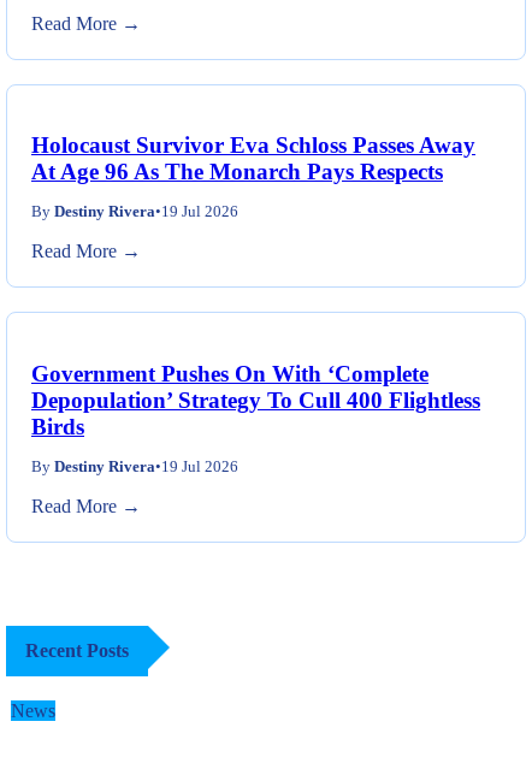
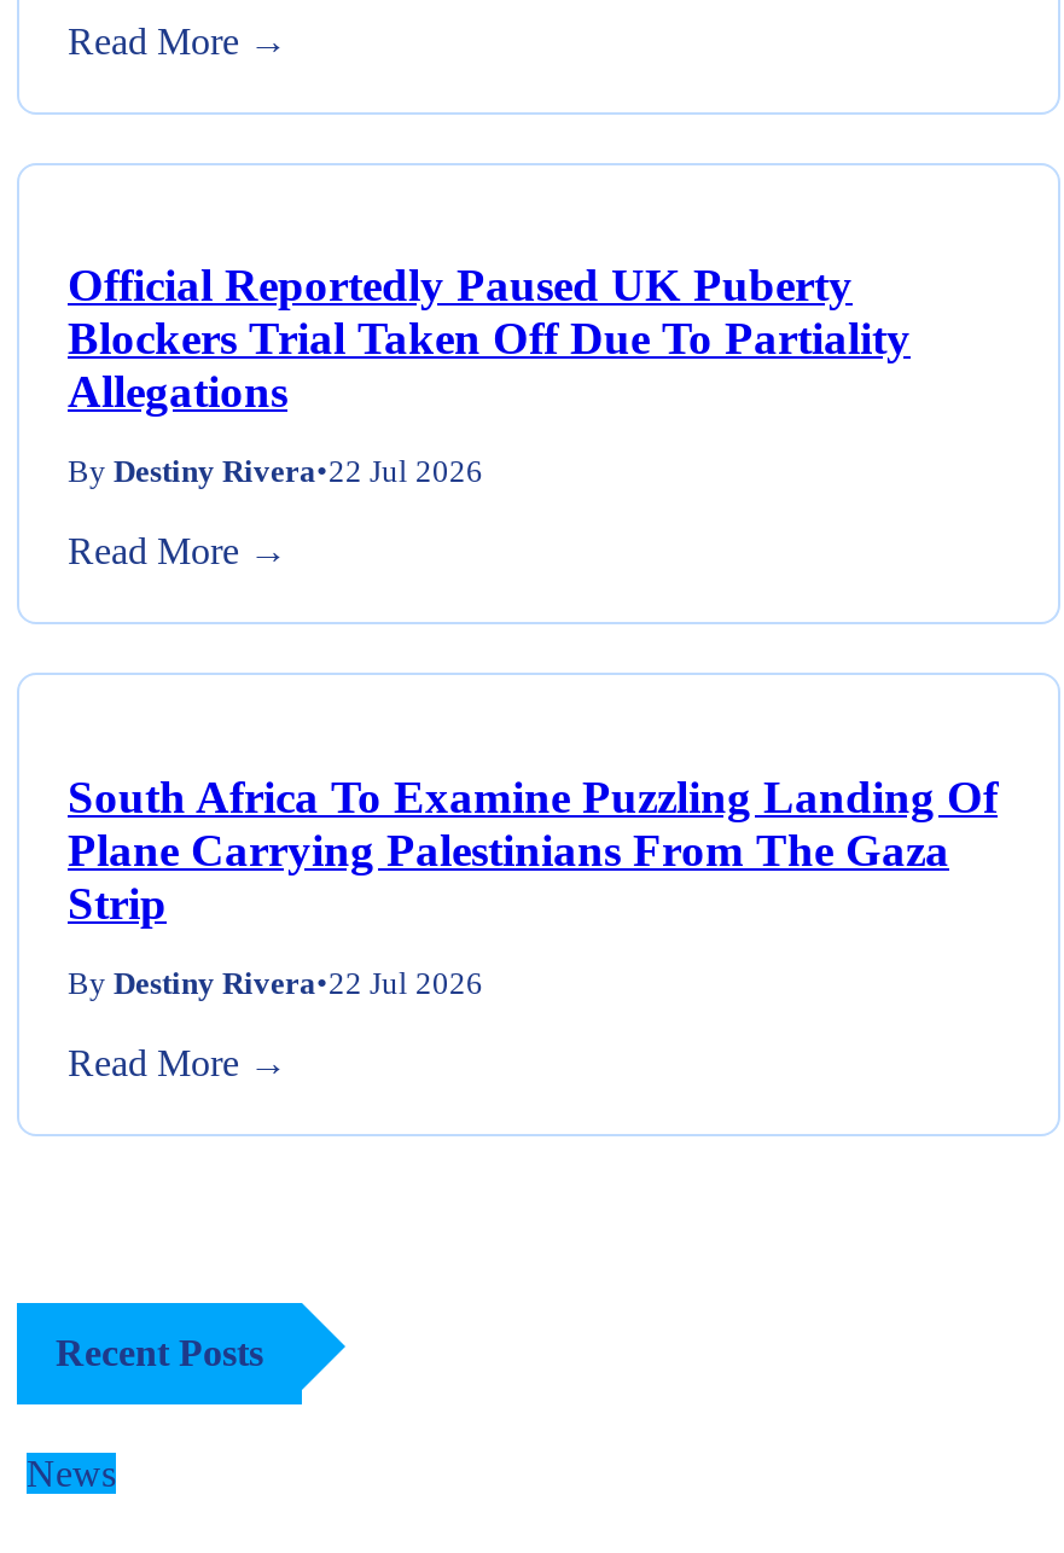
- Holocaust Survivor Eva Schloss Passes Away
- At Age 96 As The Monarch Pays Respects
+ Official Reportedly Paused UK Puberty
+ Blockers Trial Taken Off Due To Partiality
+ Allegations

- By Destiny Rivera•19 Jul 2026
+ By Destiny Rivera•22 Jul 2026

- Government Pushes On With ‘Complete
- Depopulation’ Strategy To Cull 400 Flightless
- Birds
+ South Africa To Examine Puzzling Landing Of
+ Plane Carrying Palestinians From The Gaza
+ Strip

- By Destiny Rivera•19 Jul 2026
+ By Destiny Rivera•22 Jul 2026
